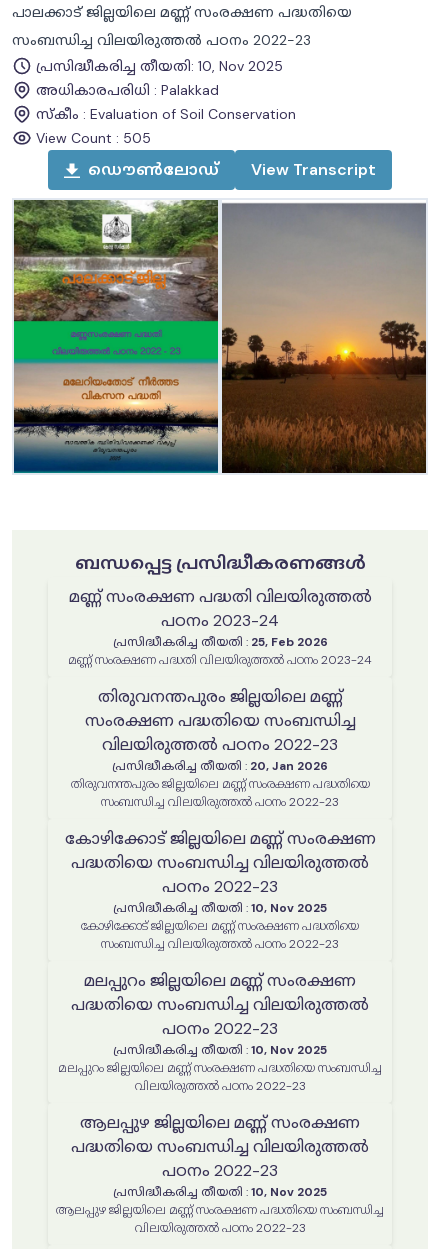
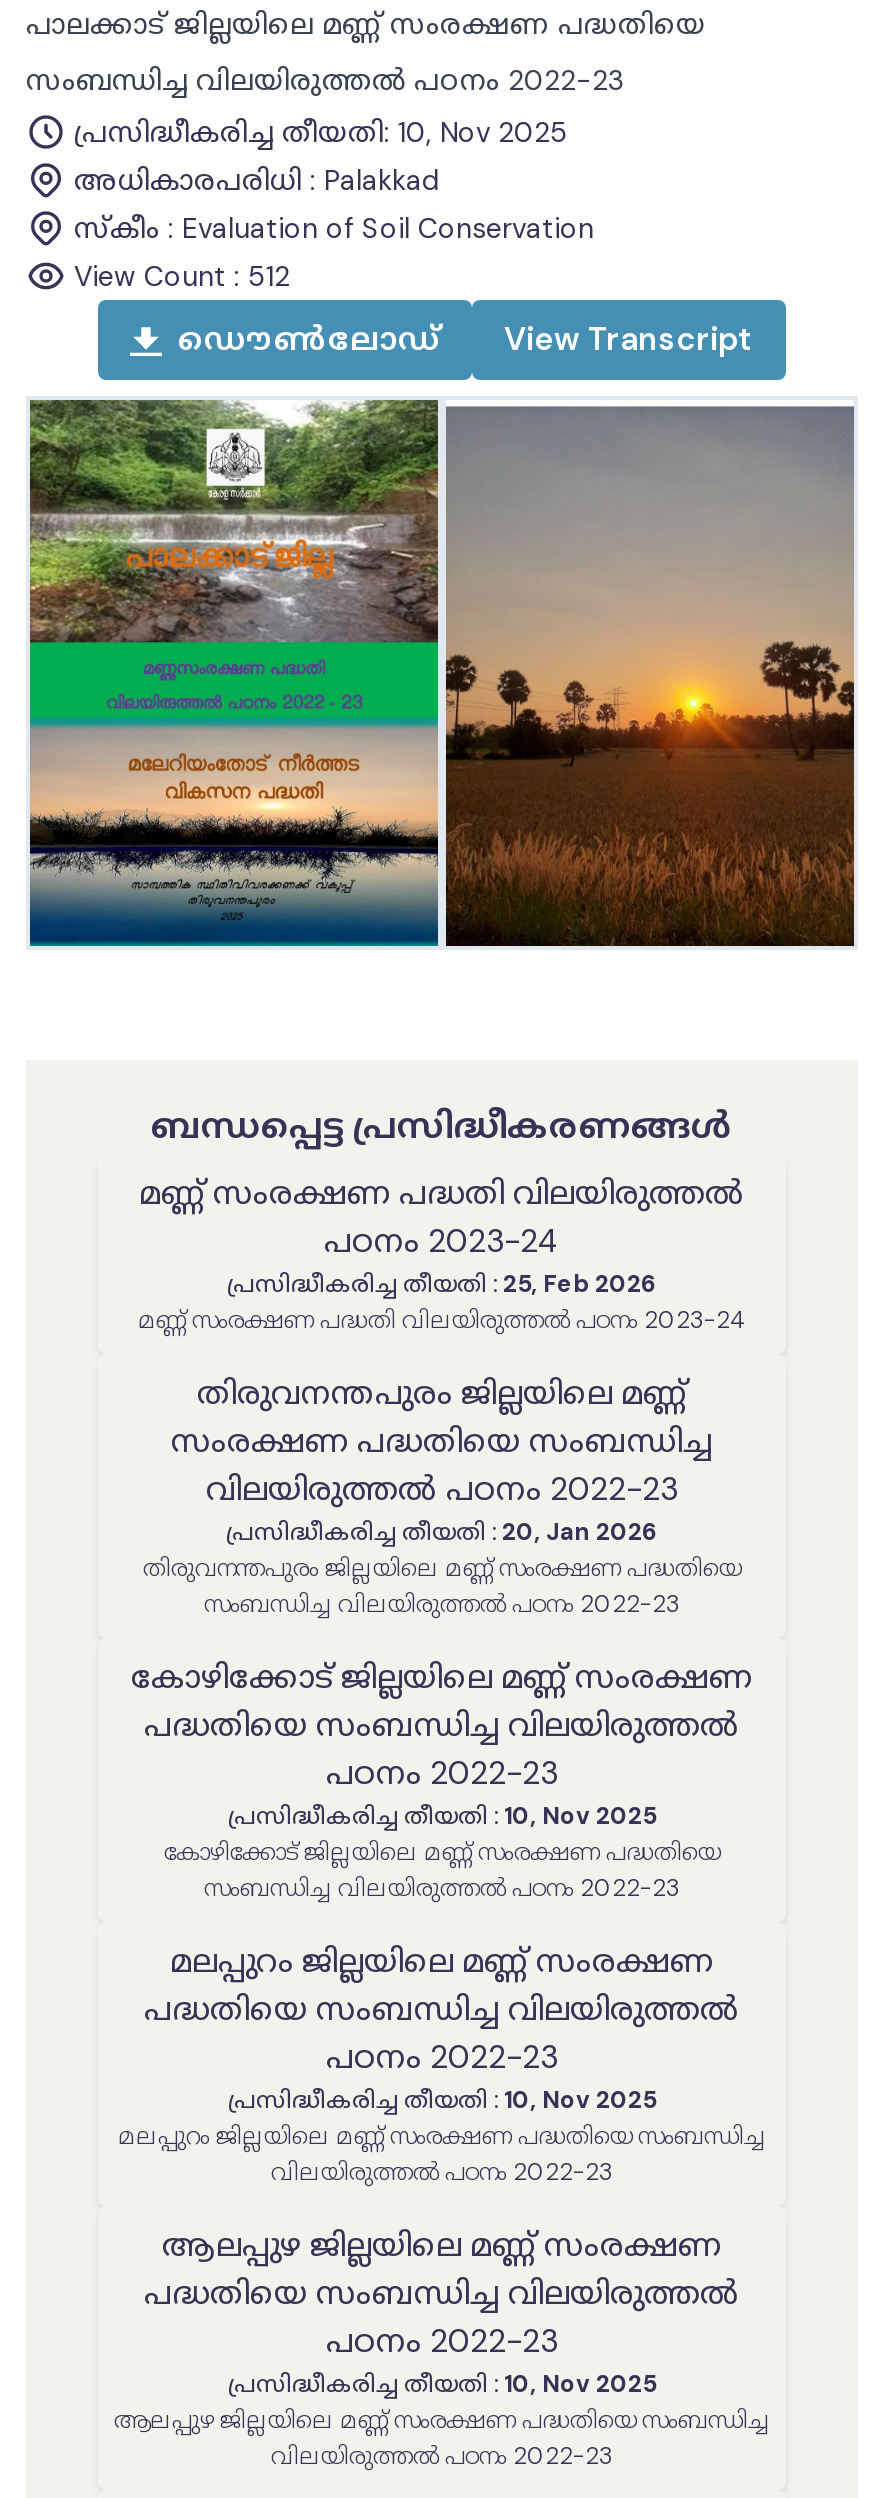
- View Count : 505
+ View Count : 512
